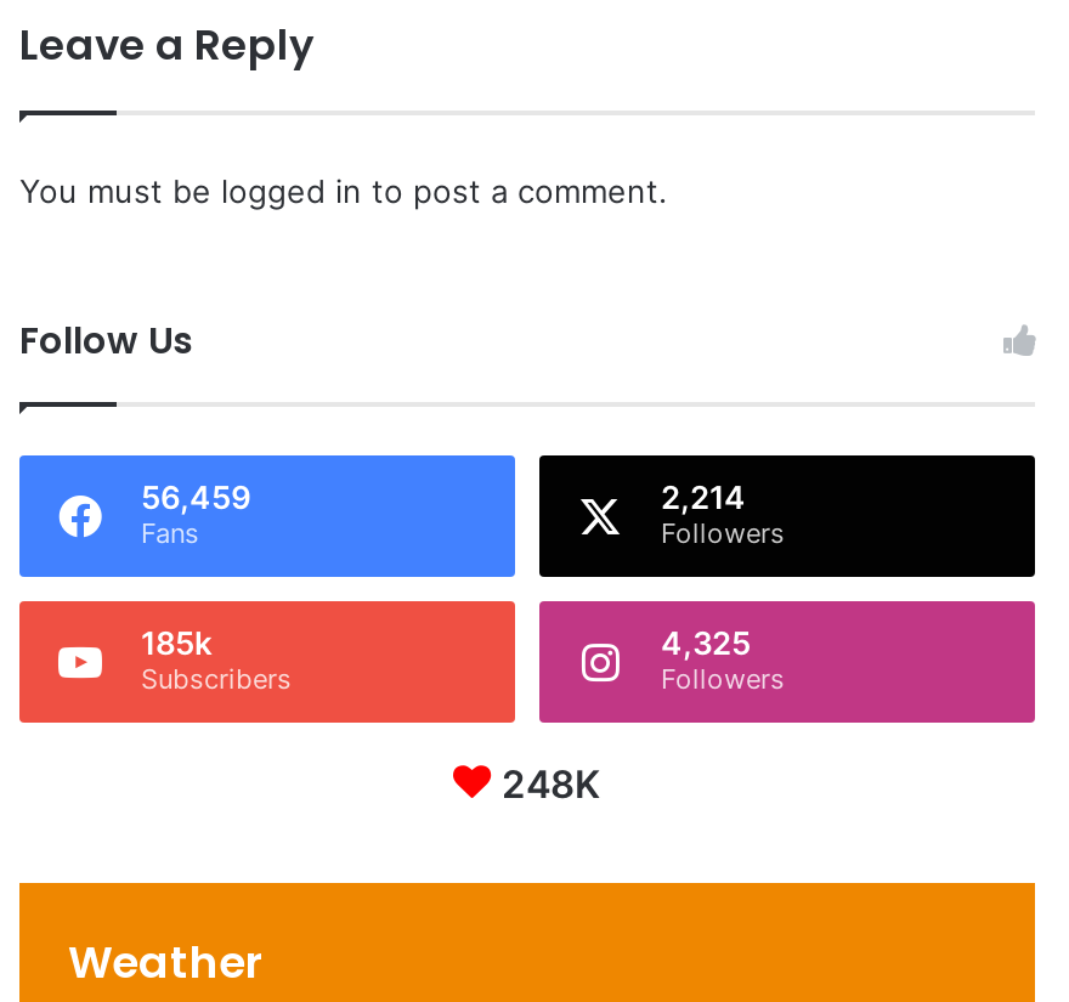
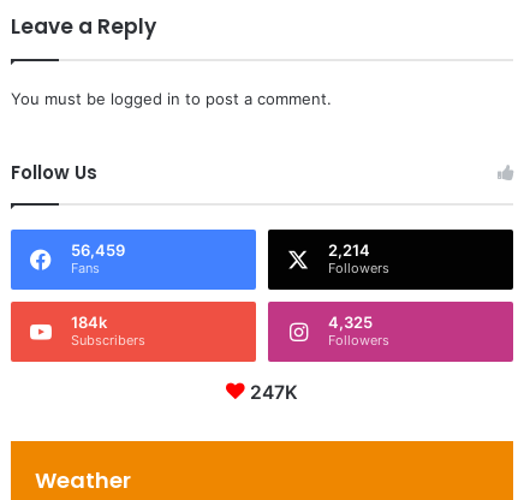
- 185k
+ 184k

- 248K
+ 247K
